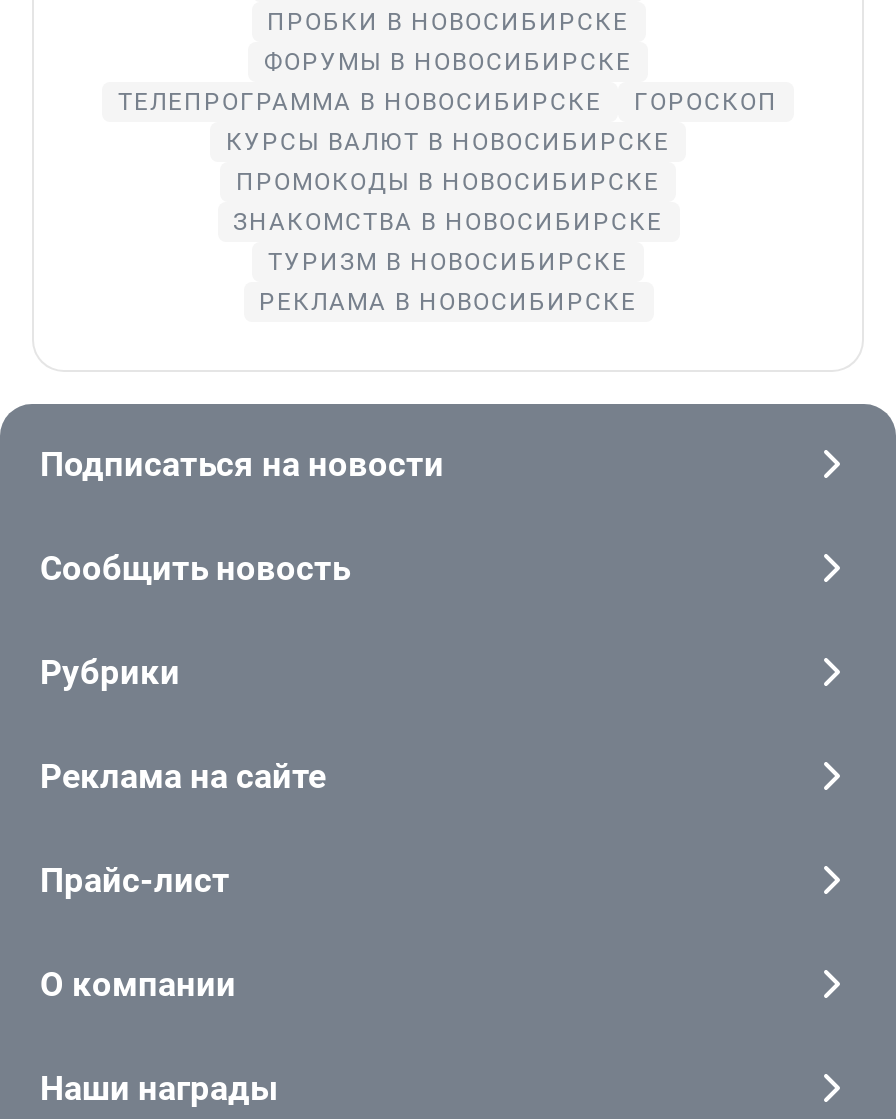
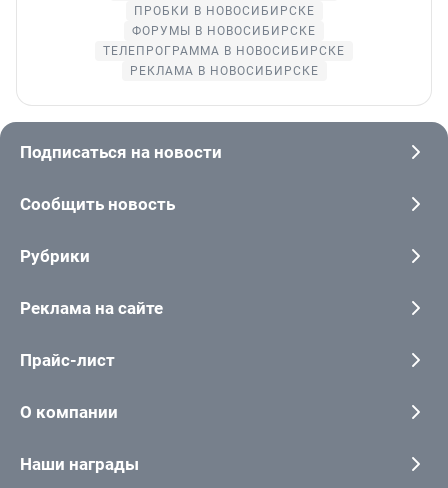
- ГОРОСКОП
- КУРСЫ ВАЛЮТ В НОВОСИБИРСКЕ
- ПРОМОКОДЫ В НОВОСИБИРСКЕ
- ЗНАКОМСТВА В НОВОСИБИРСКЕ
- ТУРИЗМ В НОВОСИБИРСКЕ
